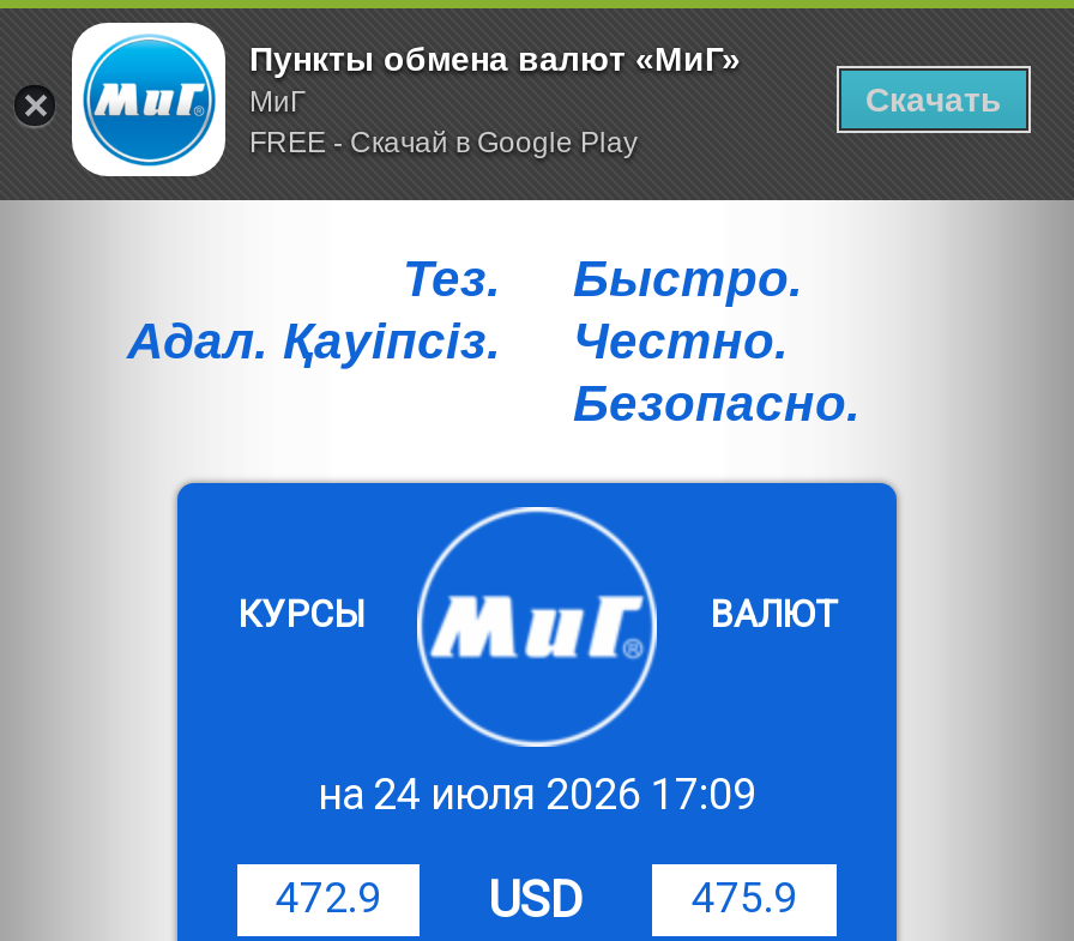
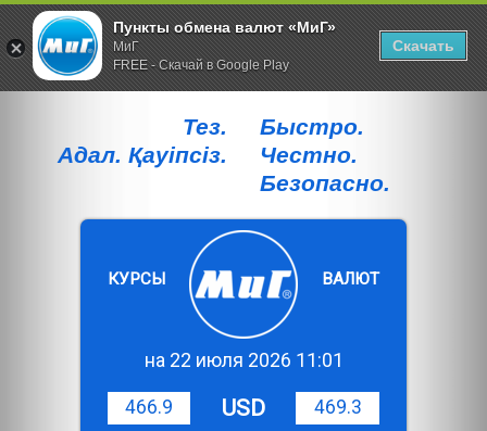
- на 24 июля 2026 17:09
+ на 22 июля 2026 11:01

- 472.9
+ 466.9

- 475.9
+ 469.3
